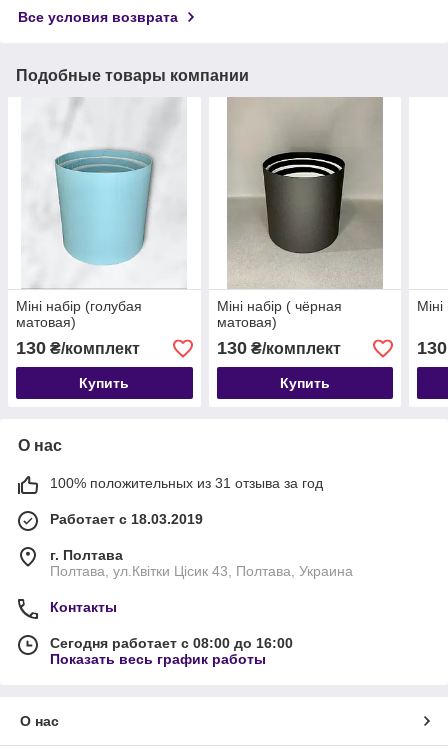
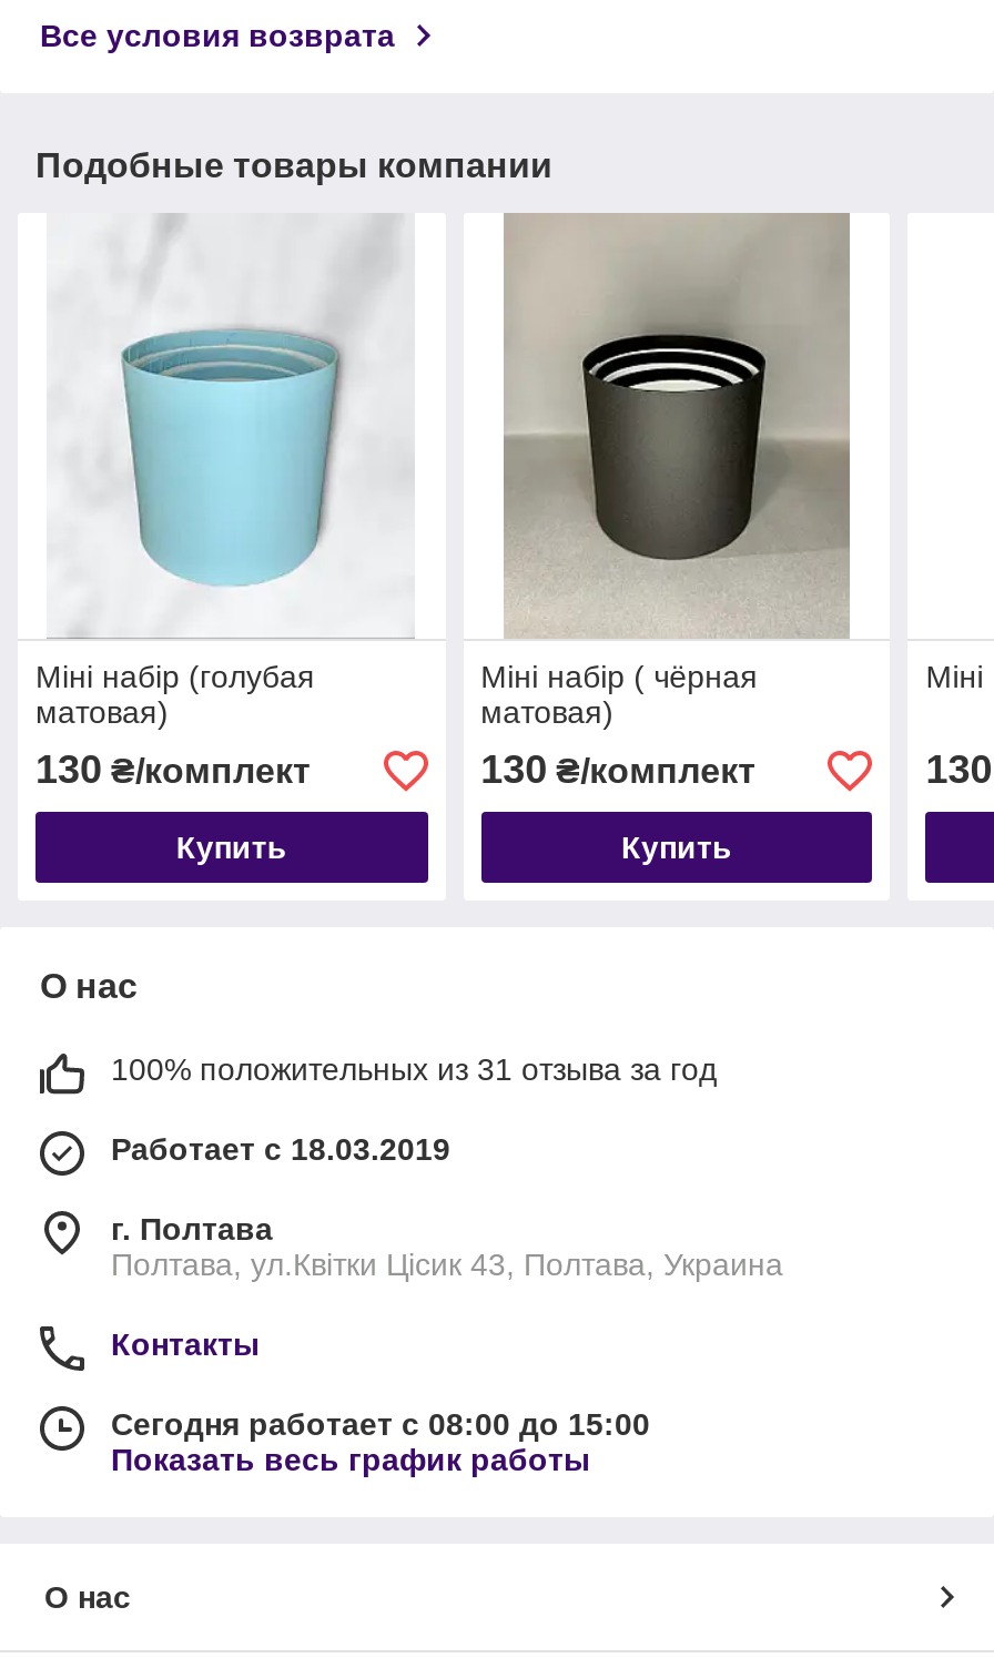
- Сегодня работает с 08:00 до 16:00
+ Сегодня работает с 08:00 до 15:00
